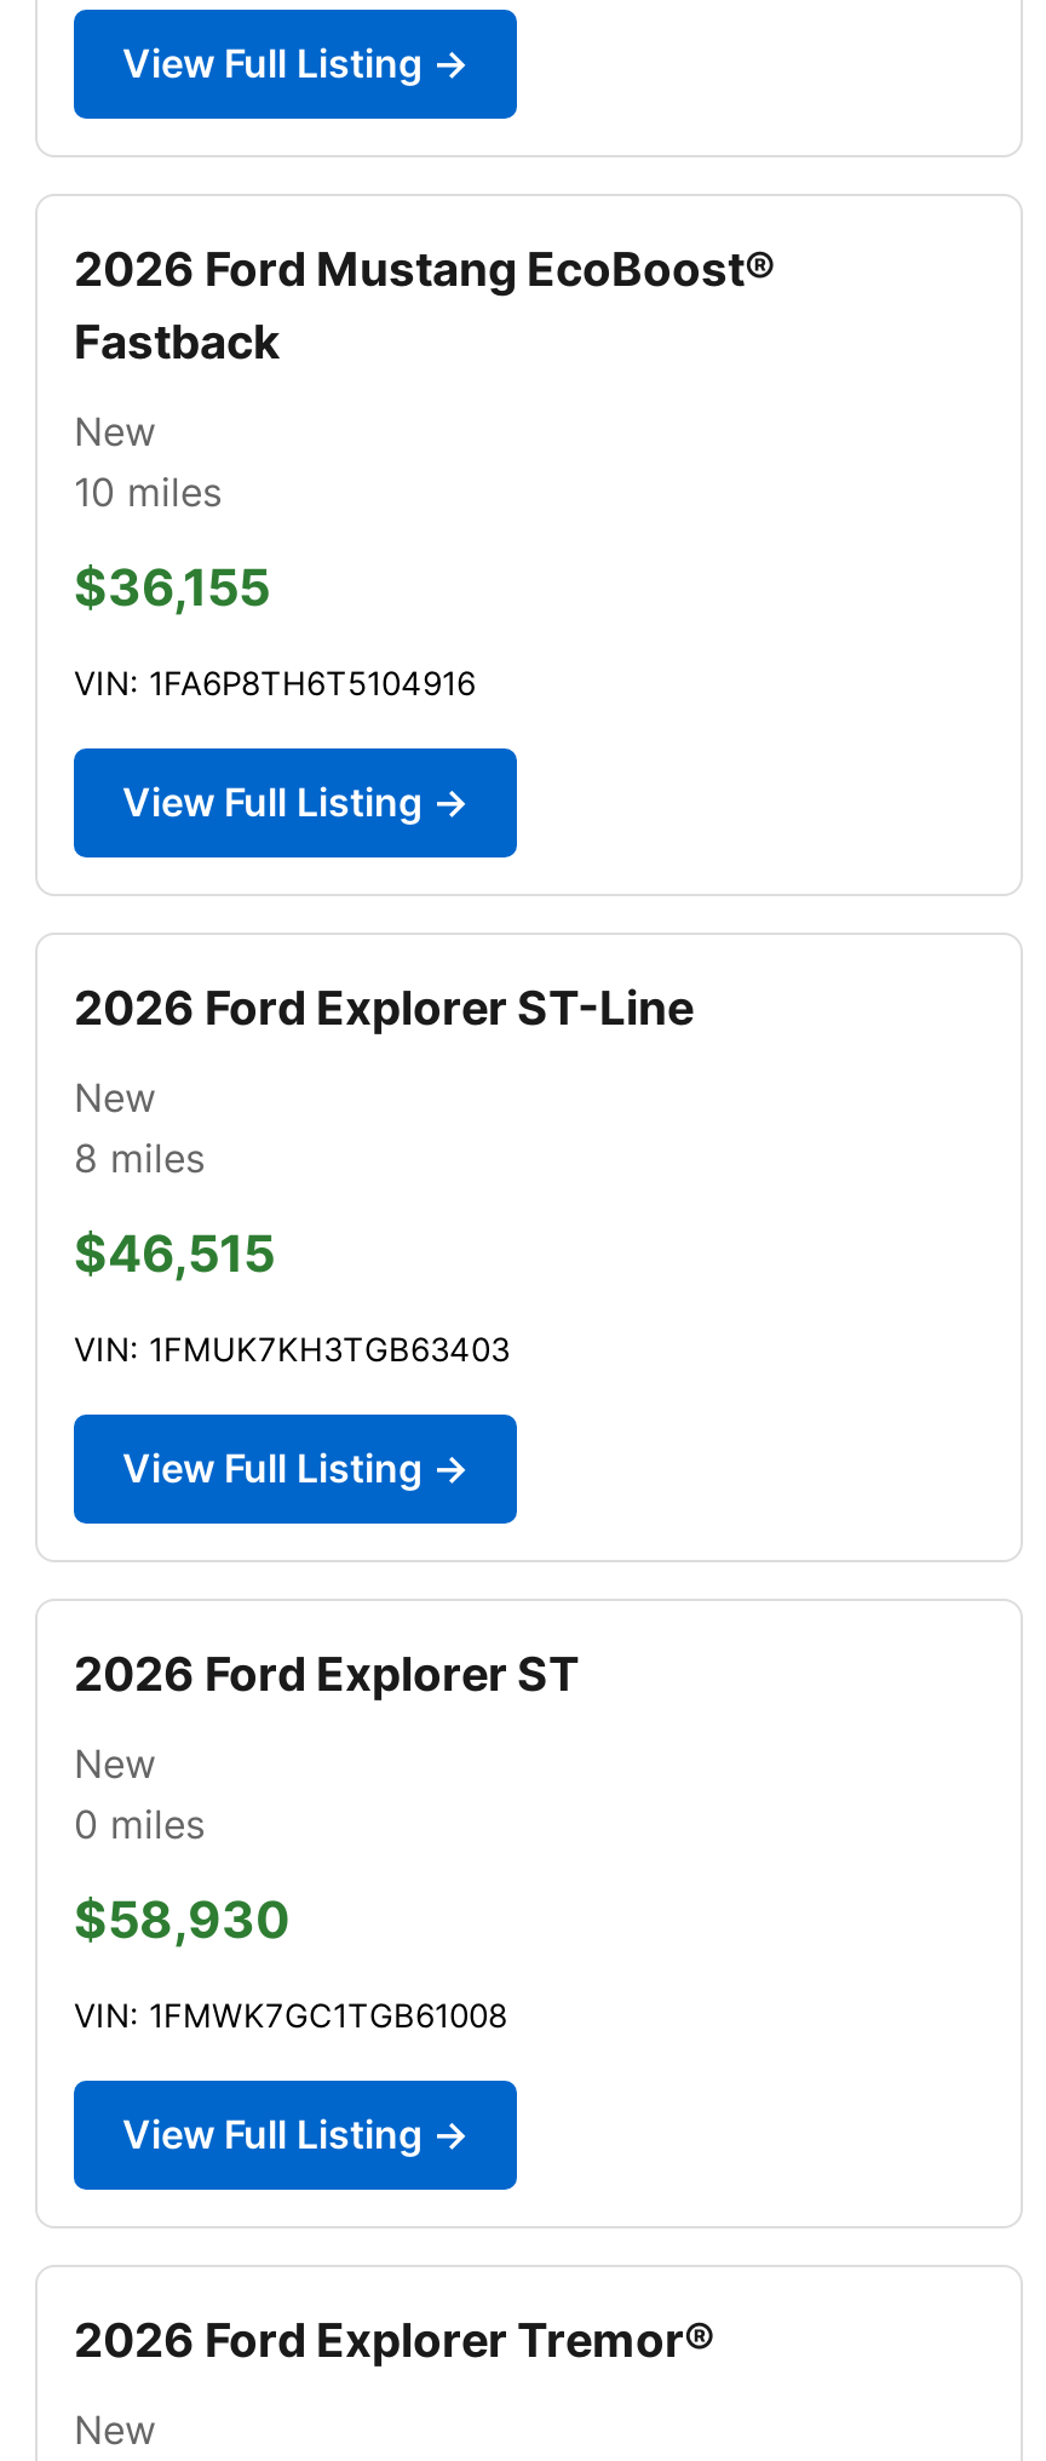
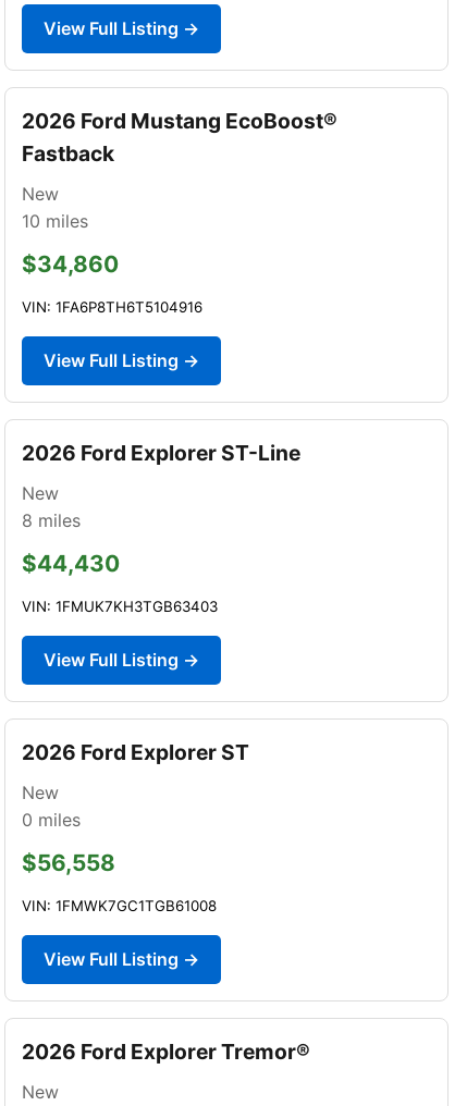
- $36,155
+ $34,860

- $46,515
+ $44,430

- $58,930
+ $56,558
